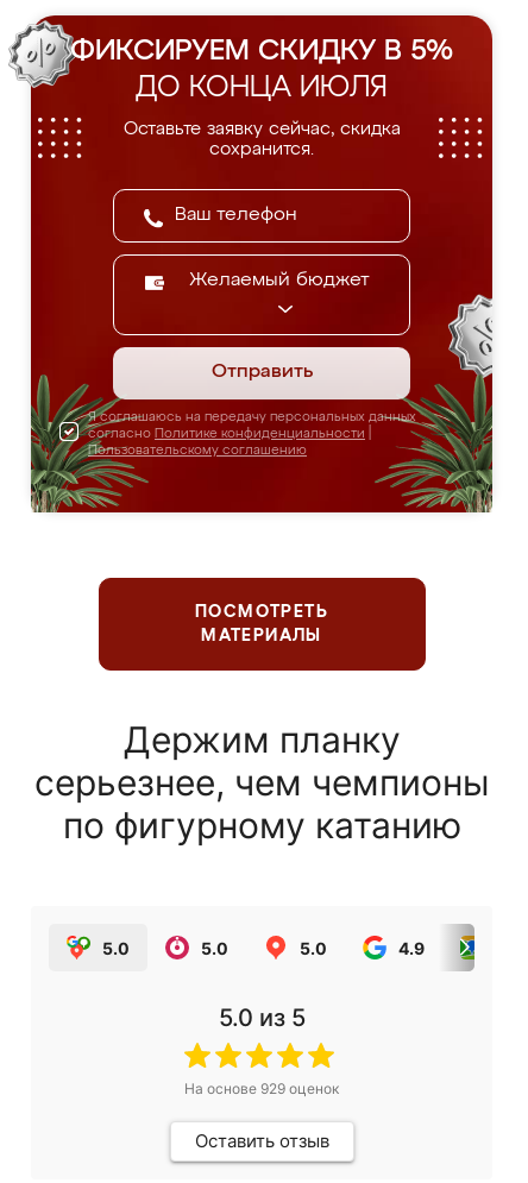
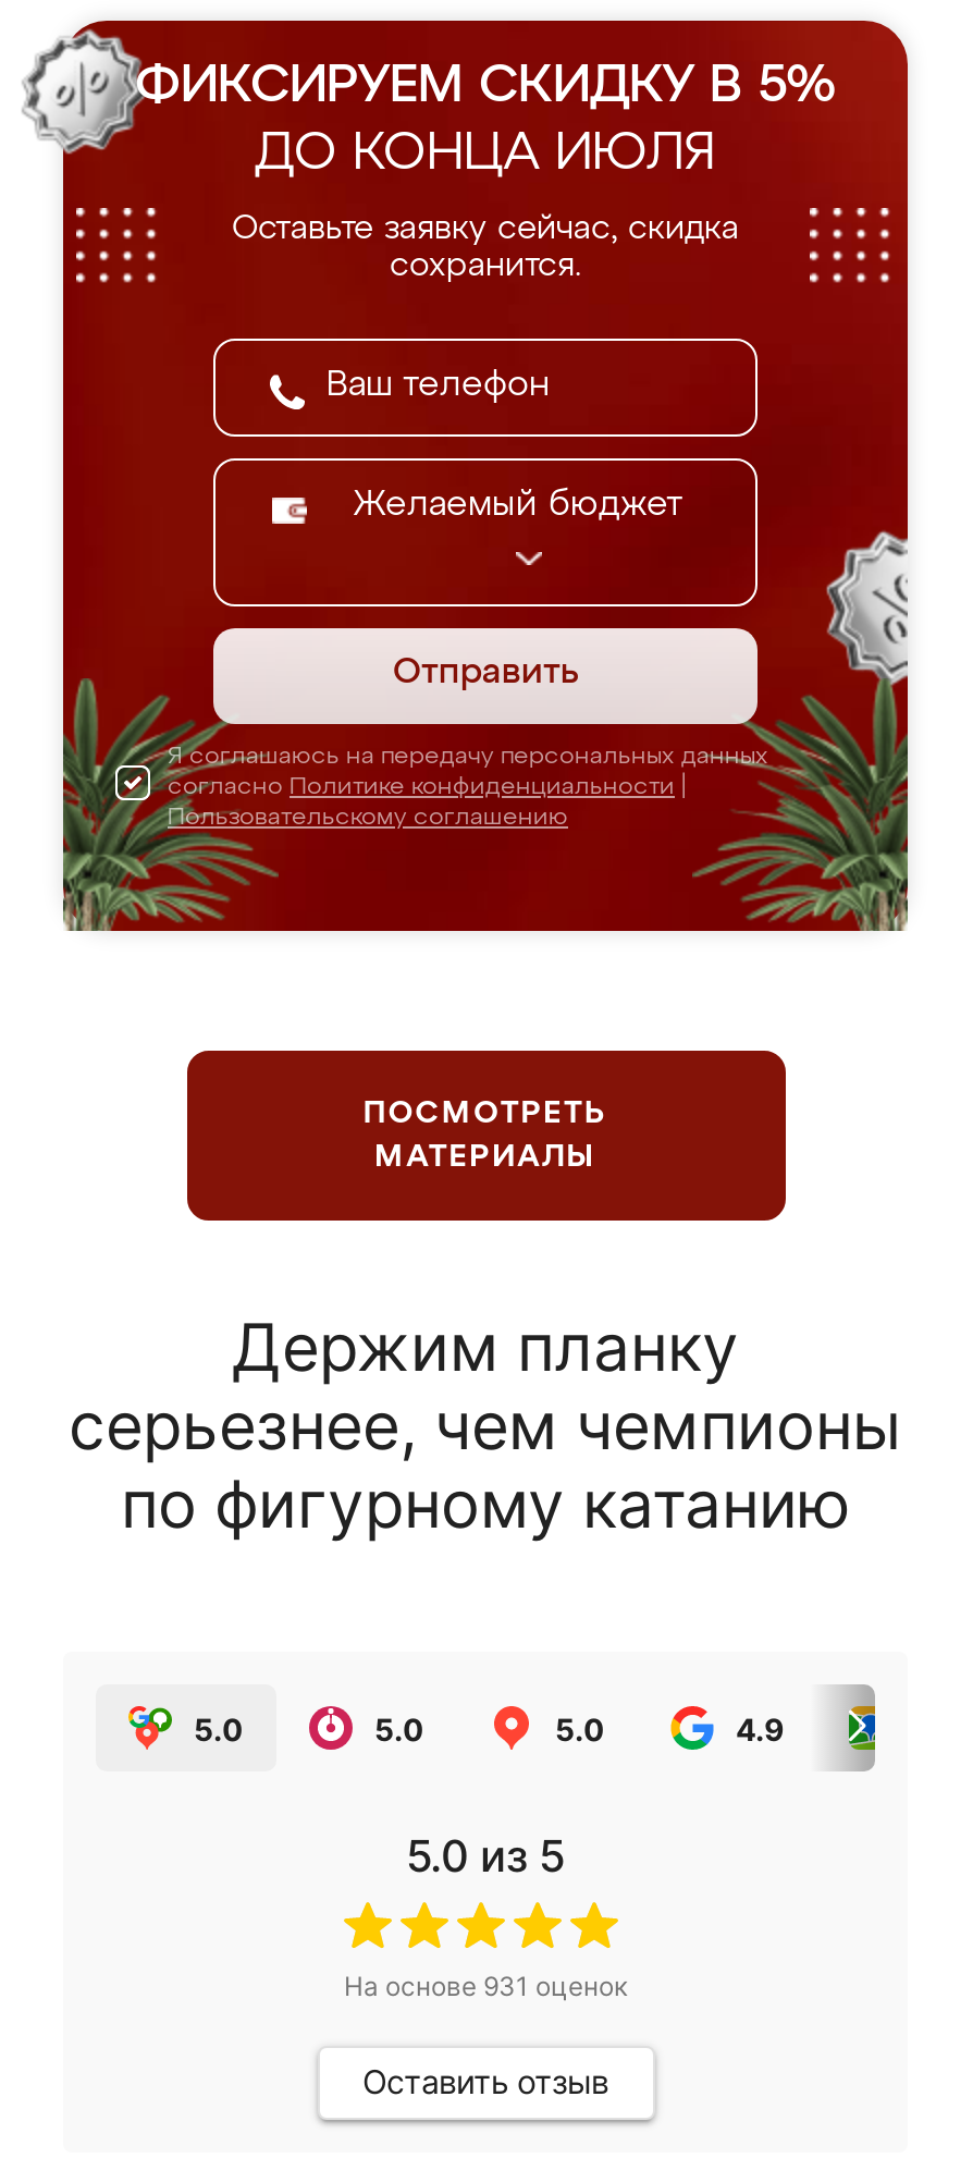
- На основе 929 оценок
+ На основе 931 оценок
